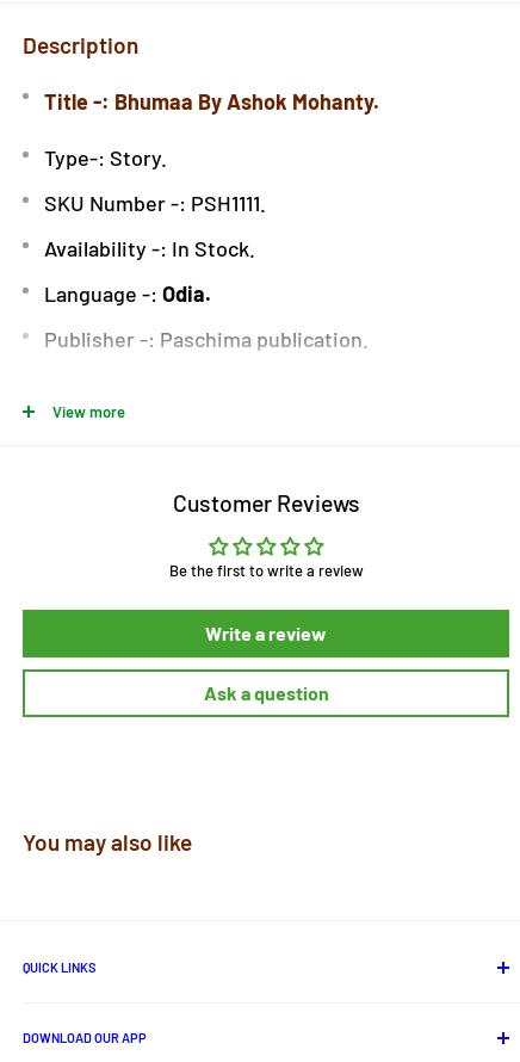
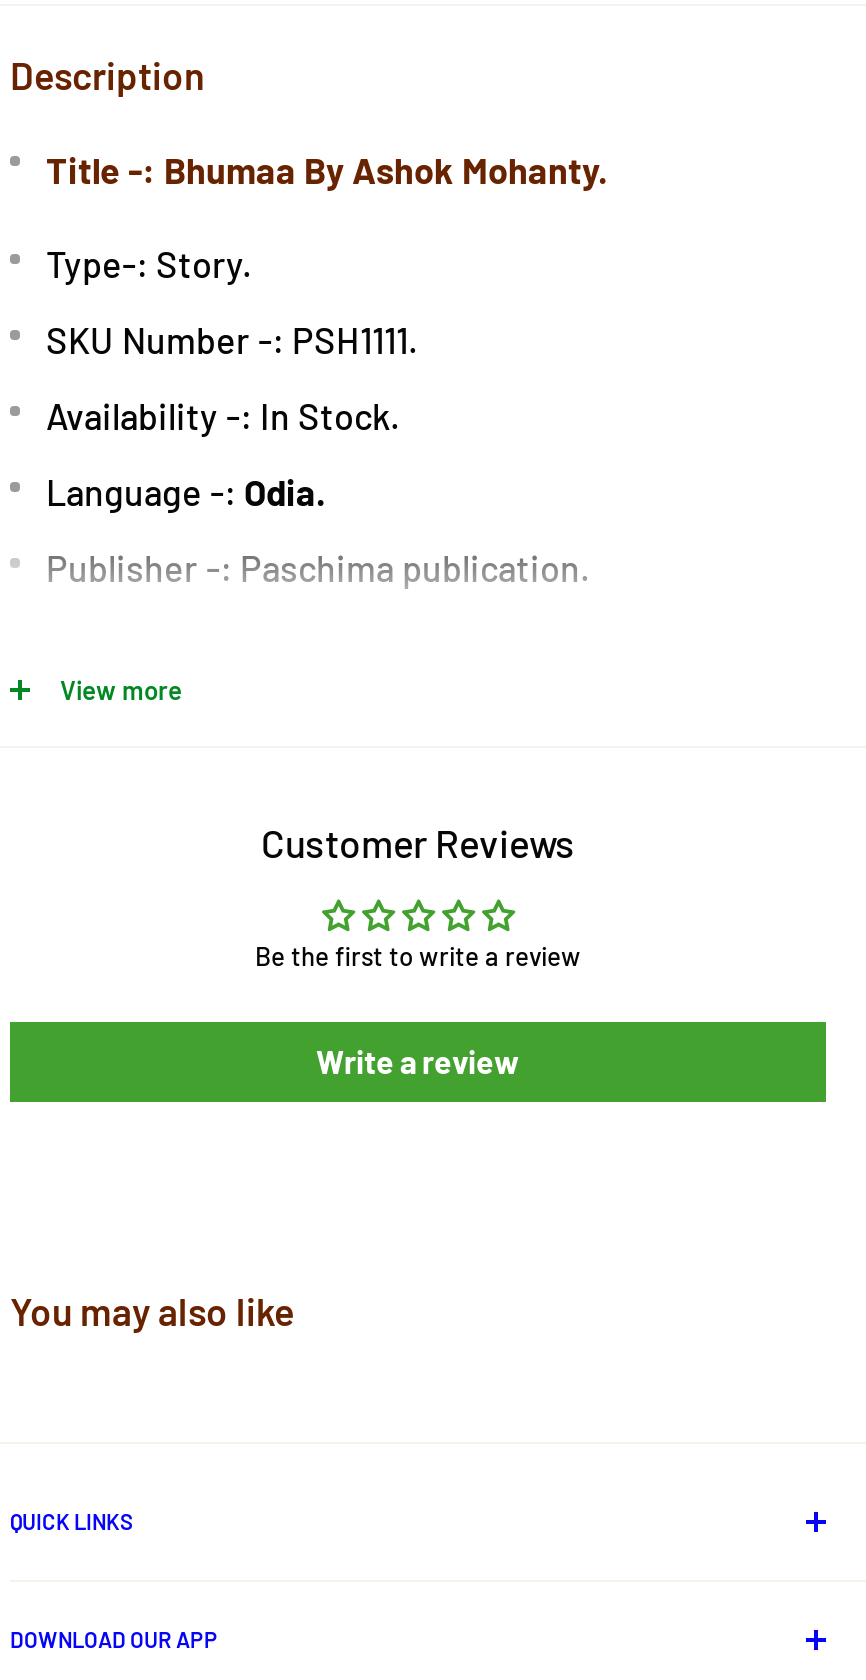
- Ask a question
